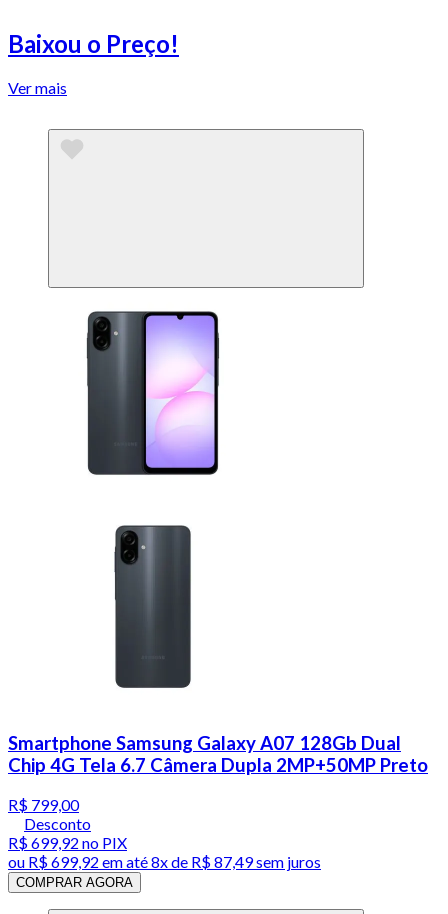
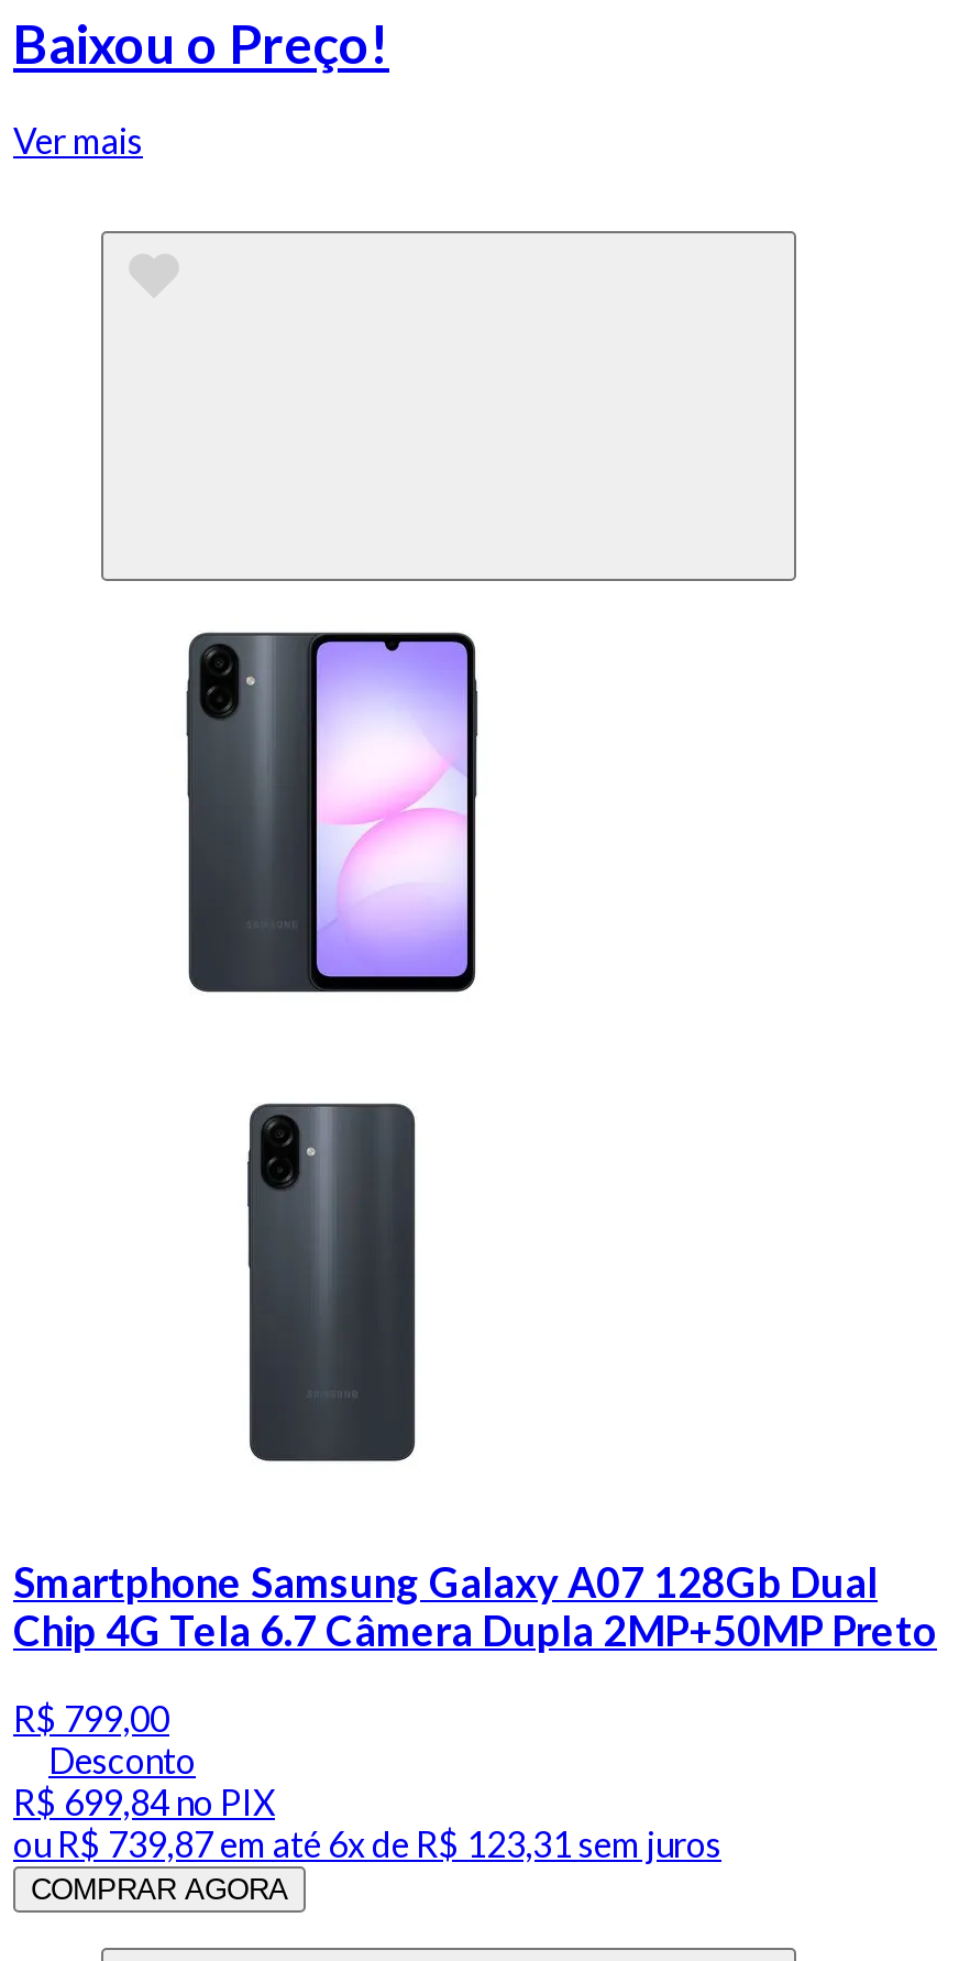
- R$ 699,92 no PIX
+ R$ 699,84 no PIX

- ou R$ 699,92 em até 8x de R$ 87,49 sem juros
+ ou R$ 739,87 em até 6x de R$ 123,31 sem juros
